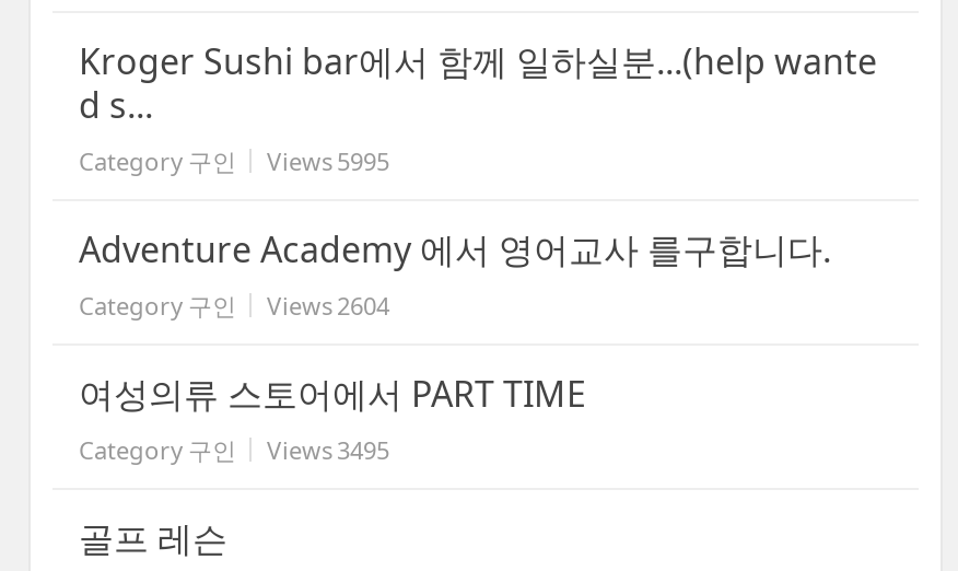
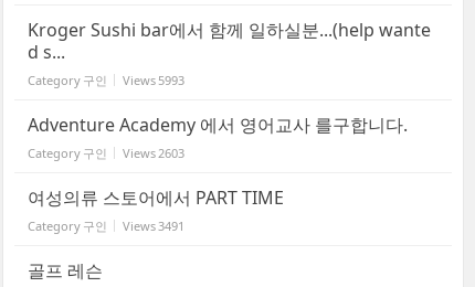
- Category 구인 Views 5995
+ Category 구인 Views 5993

- Category 구인 Views 2604
+ Category 구인 Views 2603

- Category 구인 Views 3495
+ Category 구인 Views 3491
